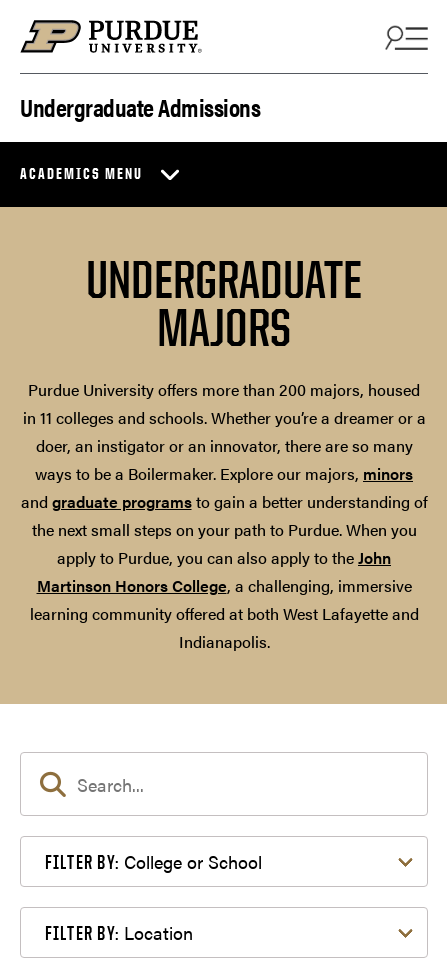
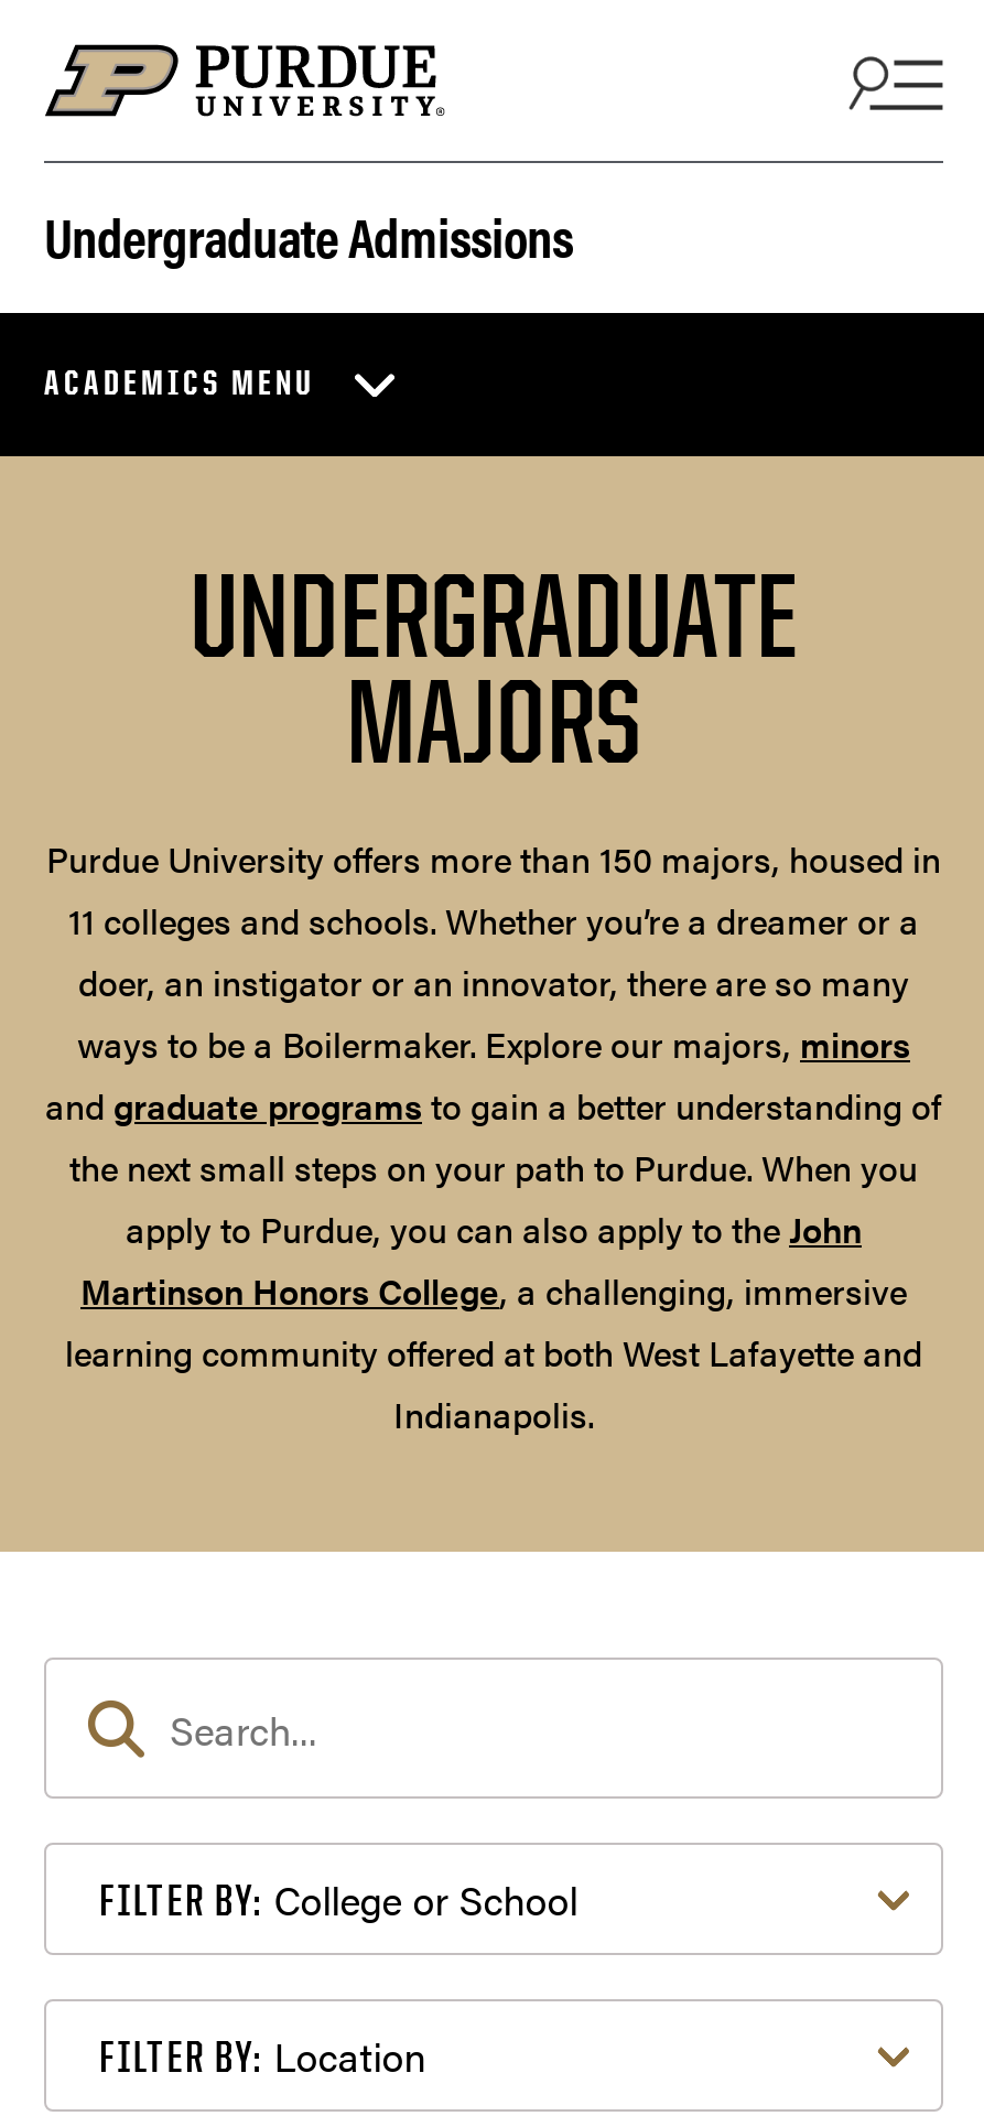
- Purdue University offers more than 200 majors, housed
- in 11 colleges and schools. Whether you’re a dreamer or a
+ Purdue University offers more than 150 majors, housed in
+ 11 colleges and schools. Whether you’re a dreamer or a
